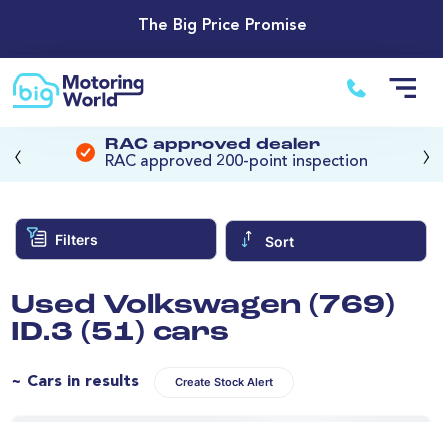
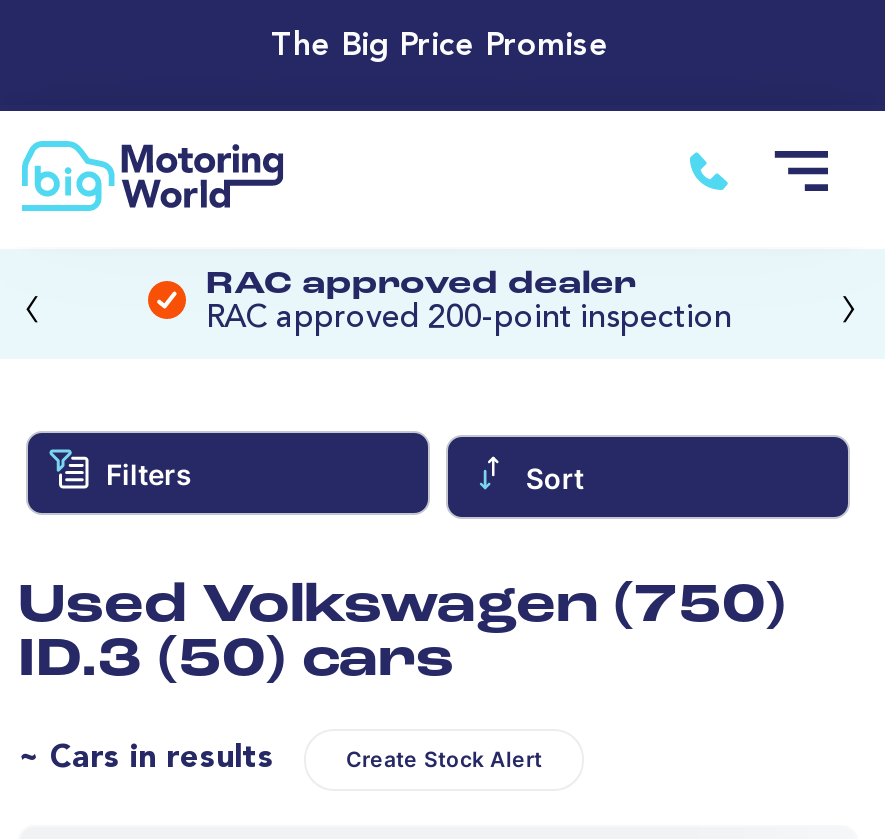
- Used Volkswagen (769)
+ Used Volkswagen (750)

- ID.3 (51) cars
+ ID.3 (50) cars
